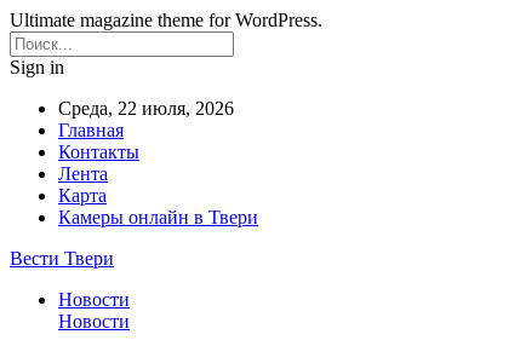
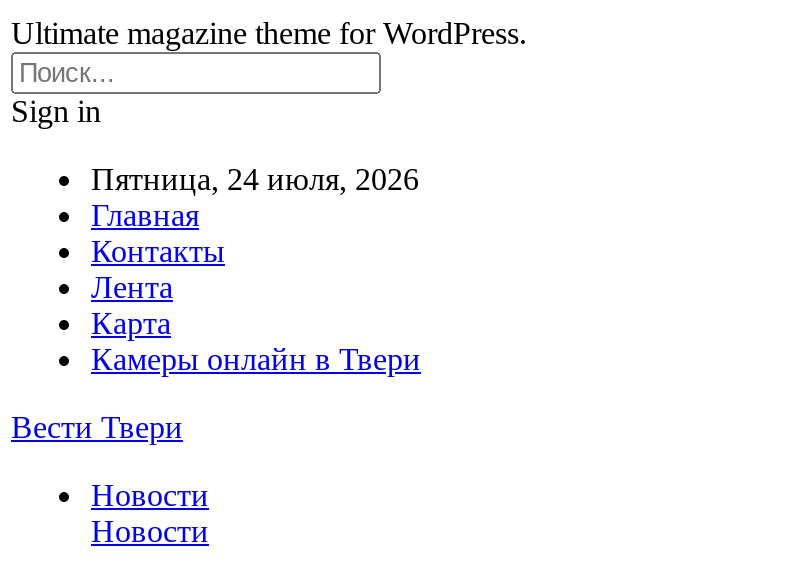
- Среда, 22 июля, 2026
+ Пятница, 24 июля, 2026
